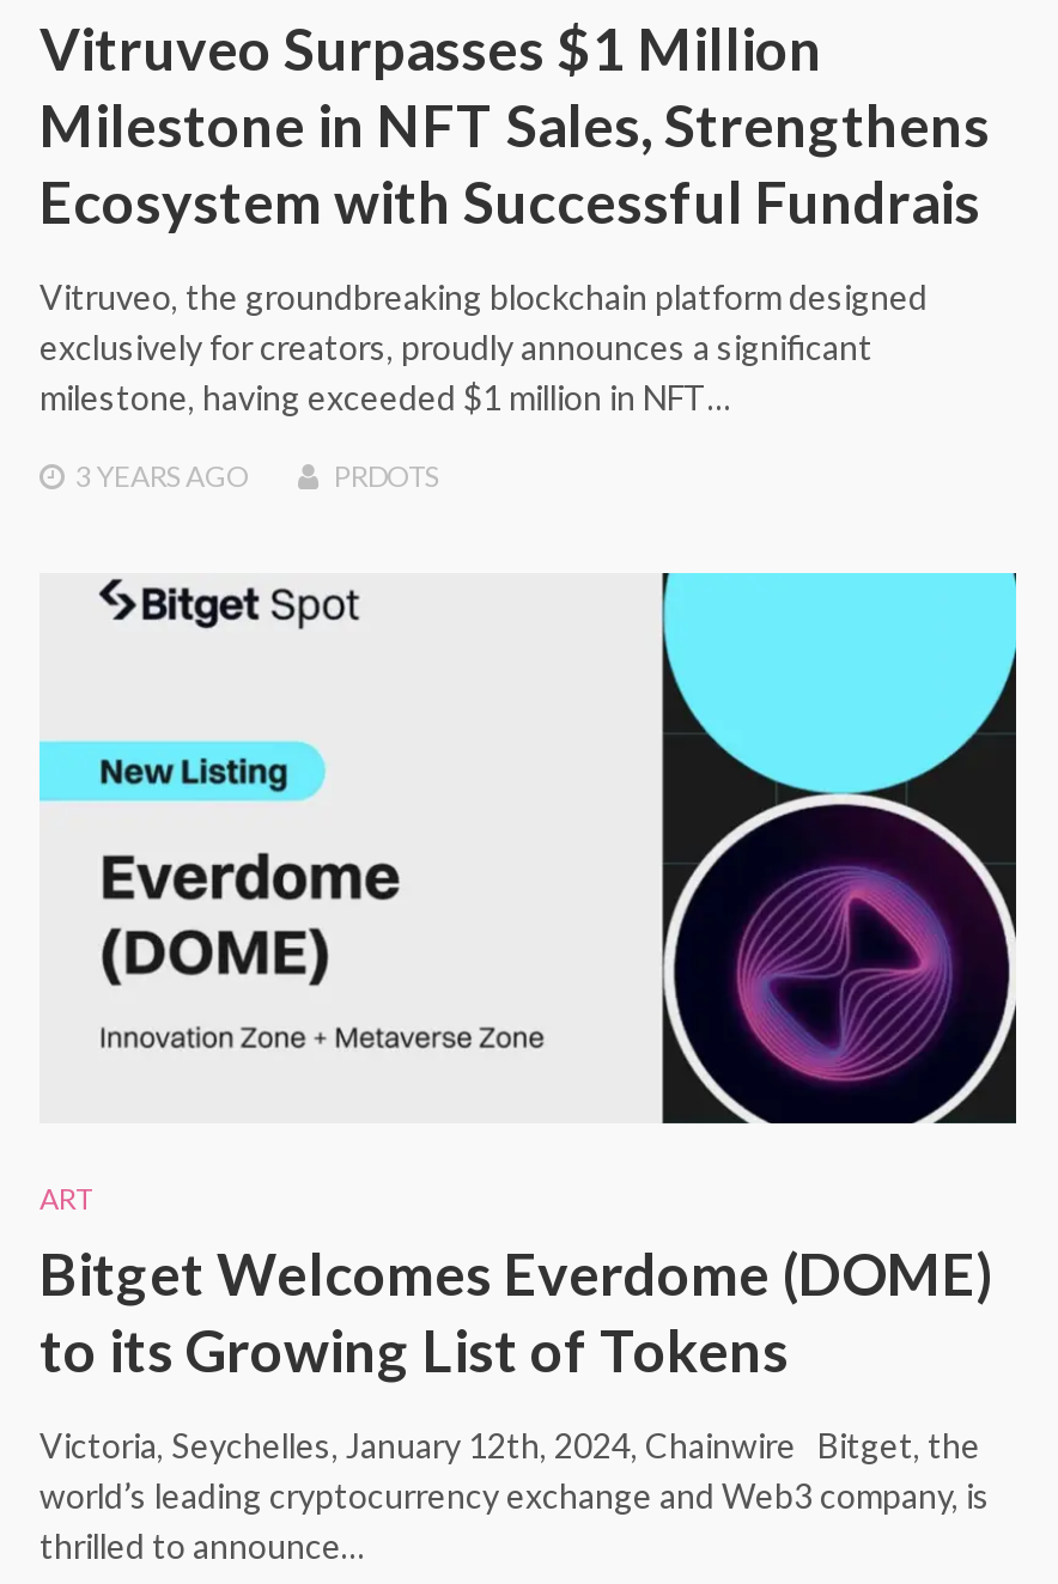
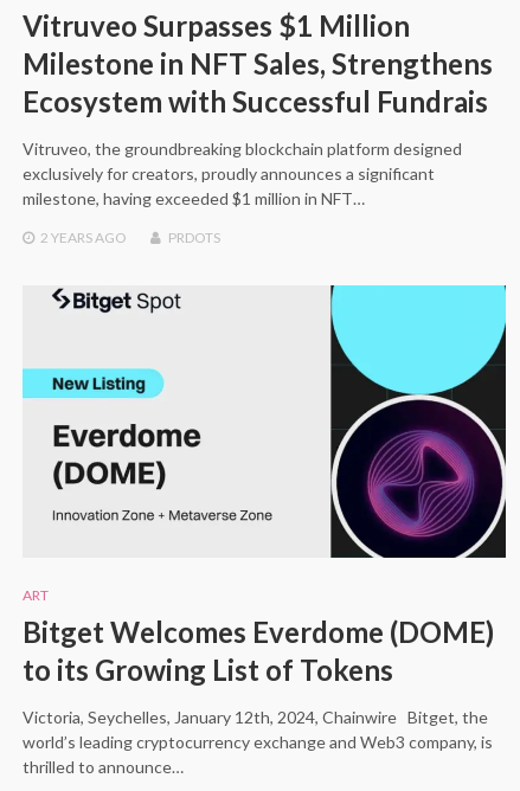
- 3 YEARS AGO
+ 2 YEARS AGO
